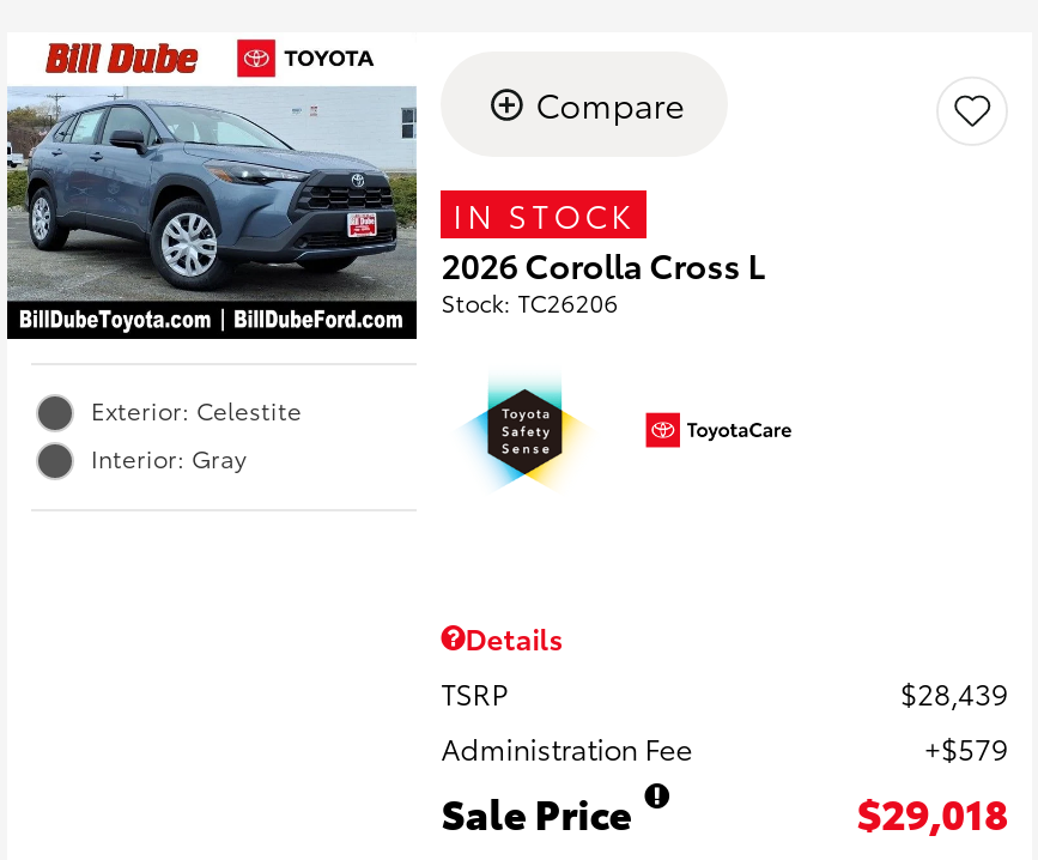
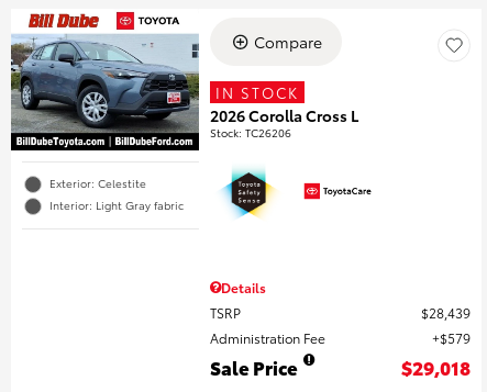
- Interior: Gray
+ Interior: Light Gray fabric
